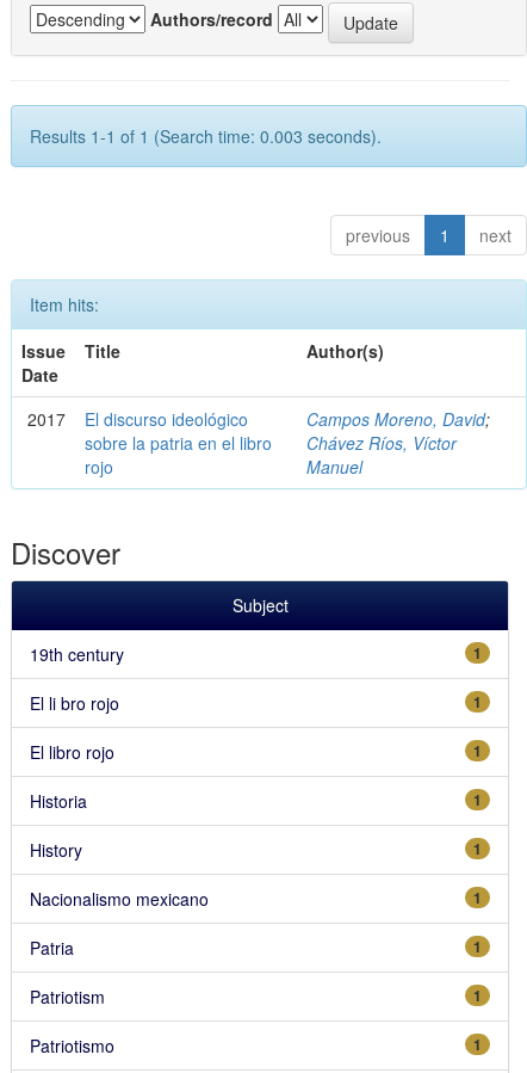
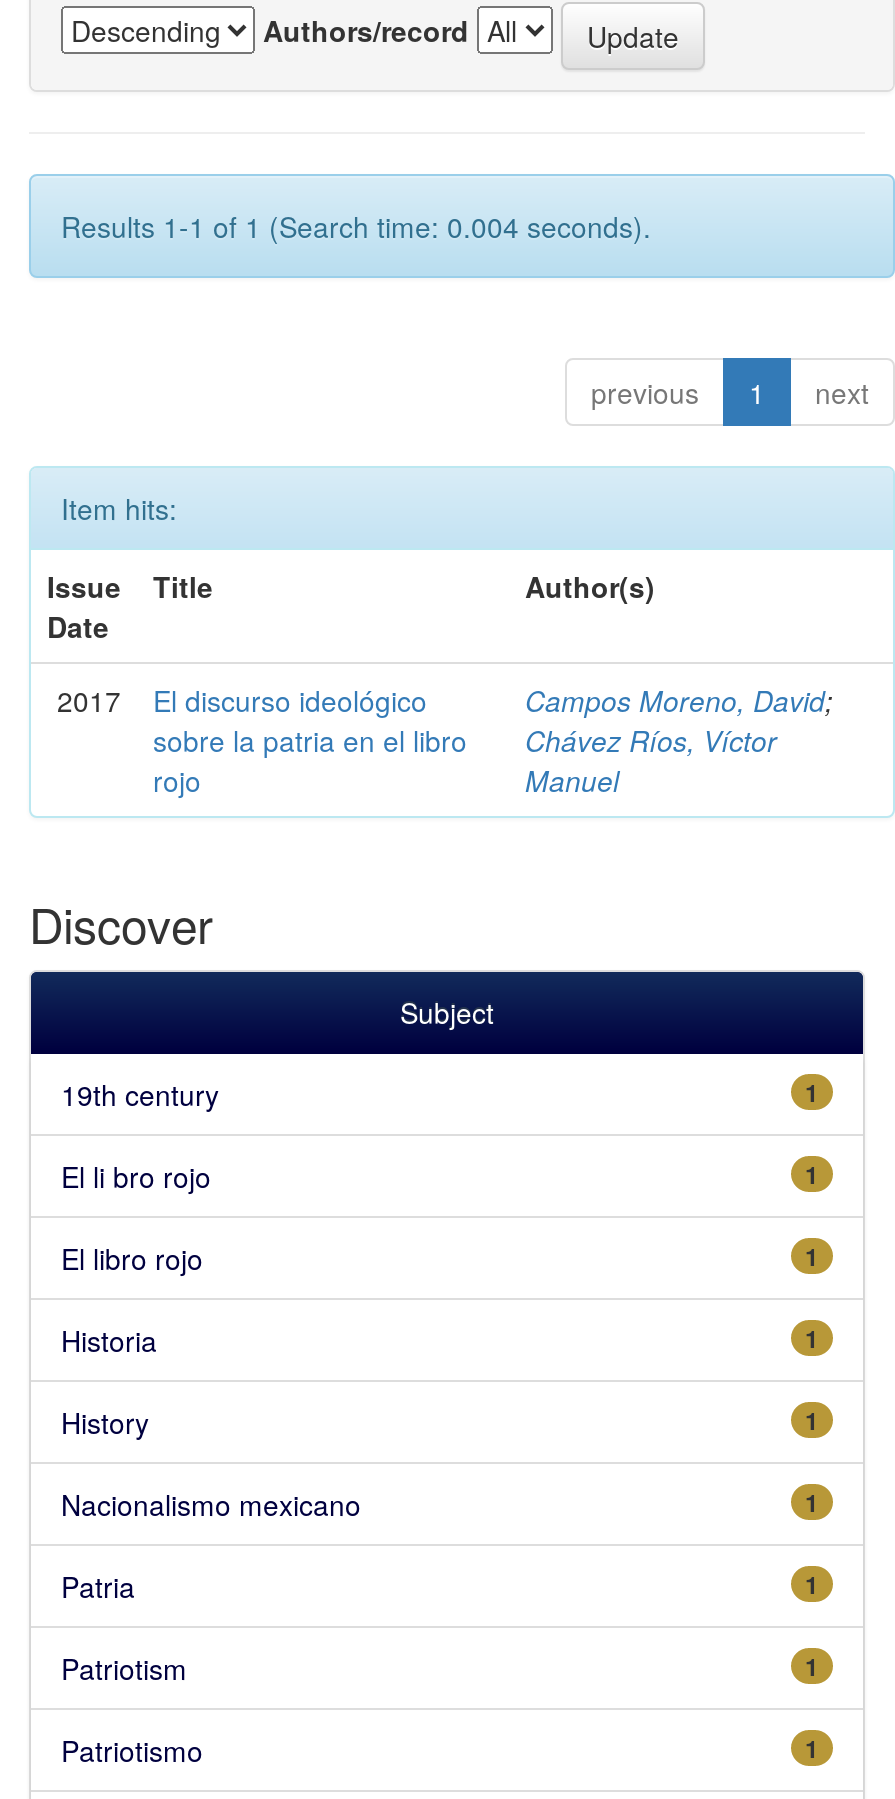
- Results 1-1 of 1 (Search time: 0.003 seconds).
+ Results 1-1 of 1 (Search time: 0.004 seconds).
